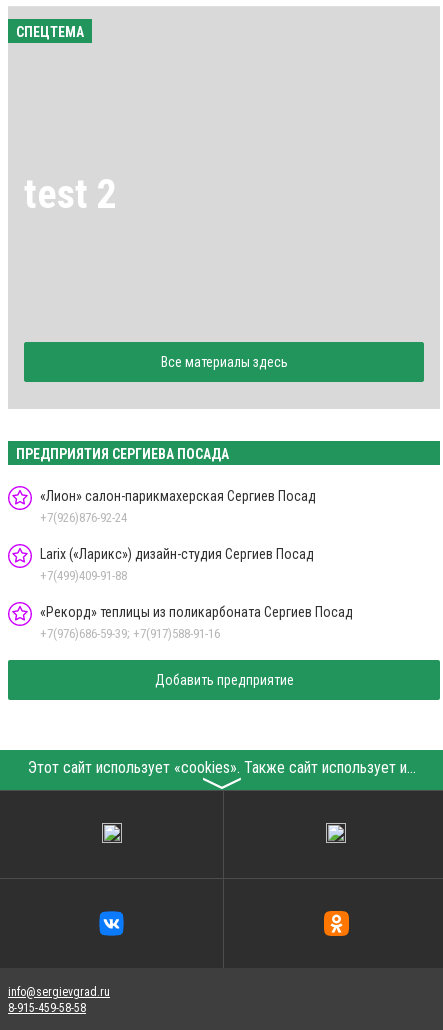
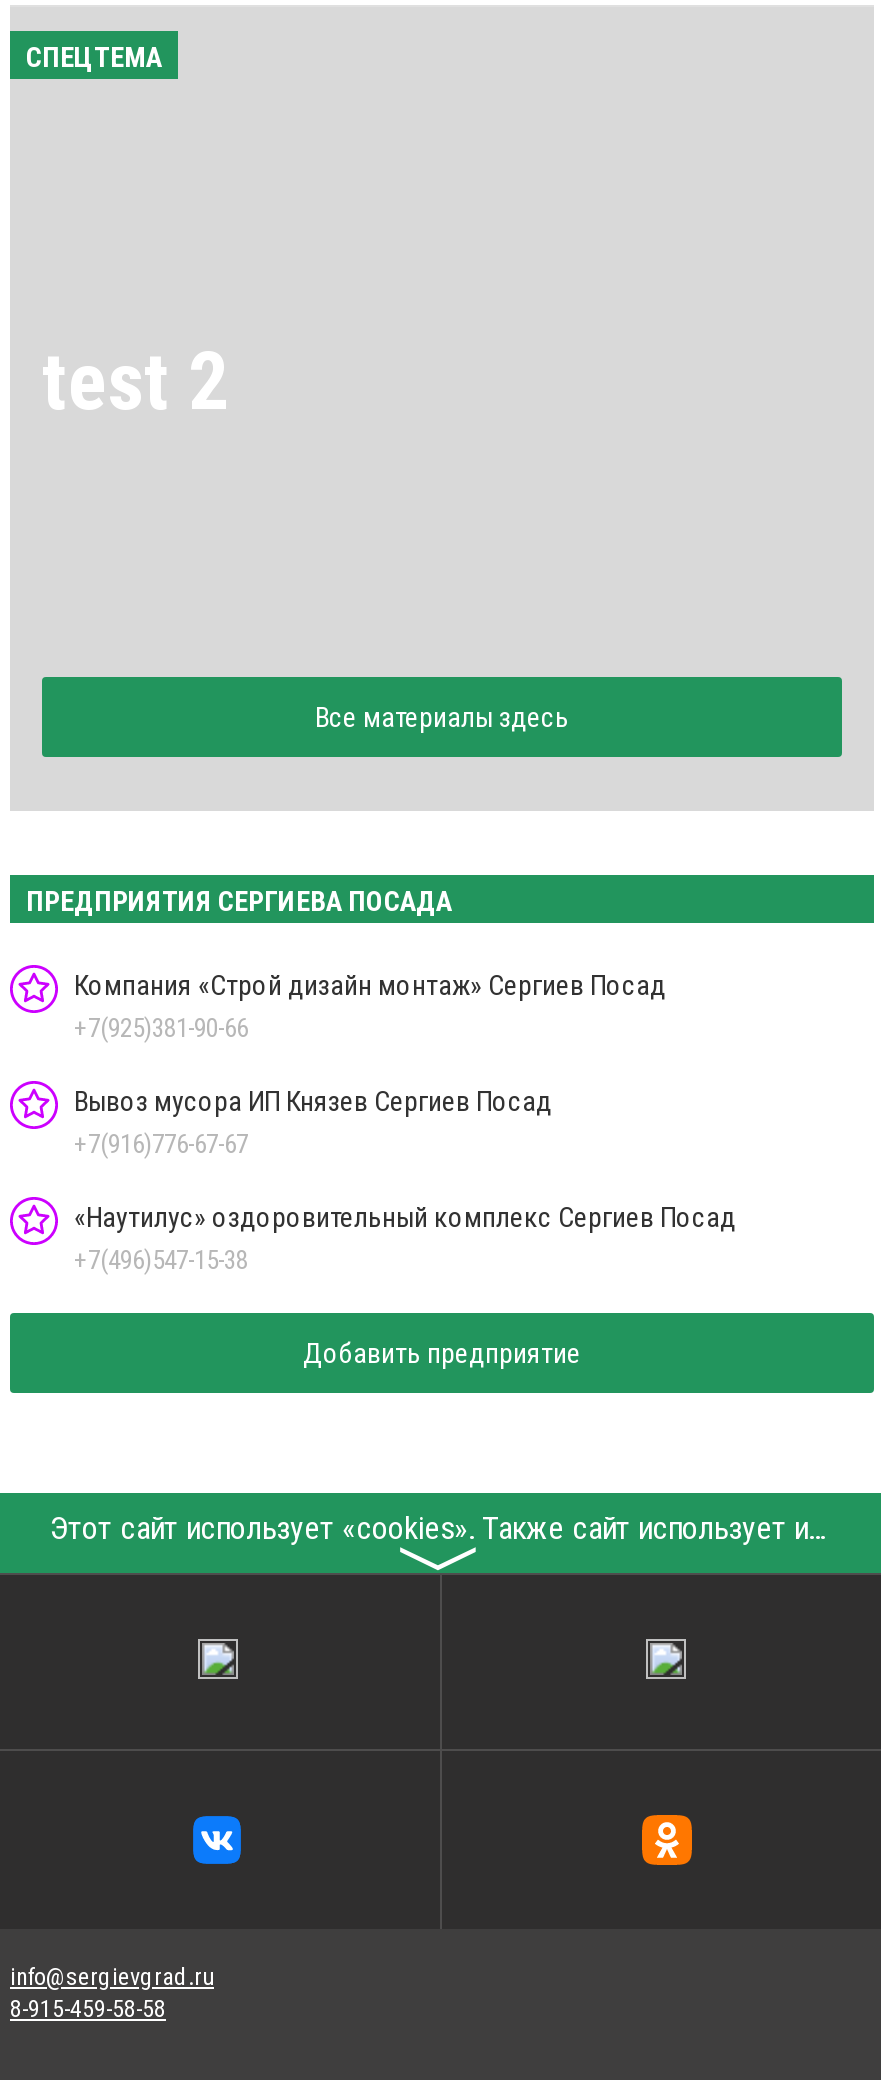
- «Лион» салон-парикмахерская Сергиев Посад
- +7(926)876-92-24
+ Компания «Строй дизайн монтаж» Сергиев Посад
+ +7(925)381-90-66

- Larix («Ларикс») дизайн-студия Сергиев Посад
- +7(499)409-91-88
+ Вывоз мусора ИП Князев Сергиев Посад
+ +7(916)776-67-67

- «Рекорд» теплицы из поликарбоната Сергиев Посад
- +7(976)686-59-39; +7(917)588-91-16
+ «Наутилус» оздоровительный комплекс Сергиев Посад
+ +7(496)547-15-38
